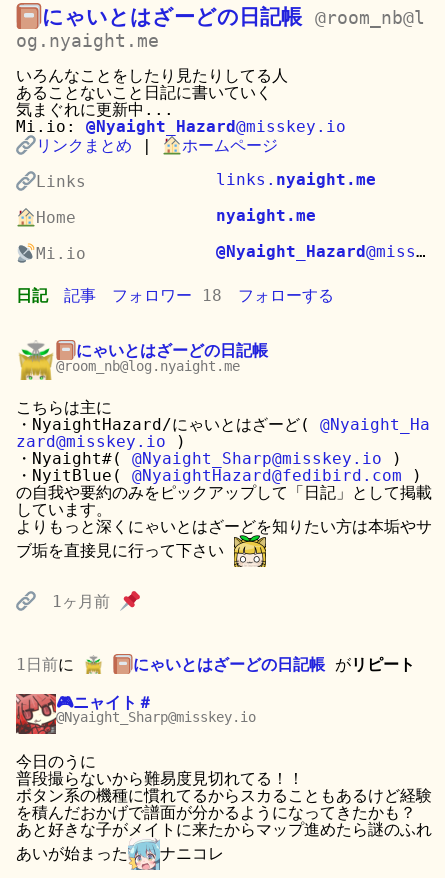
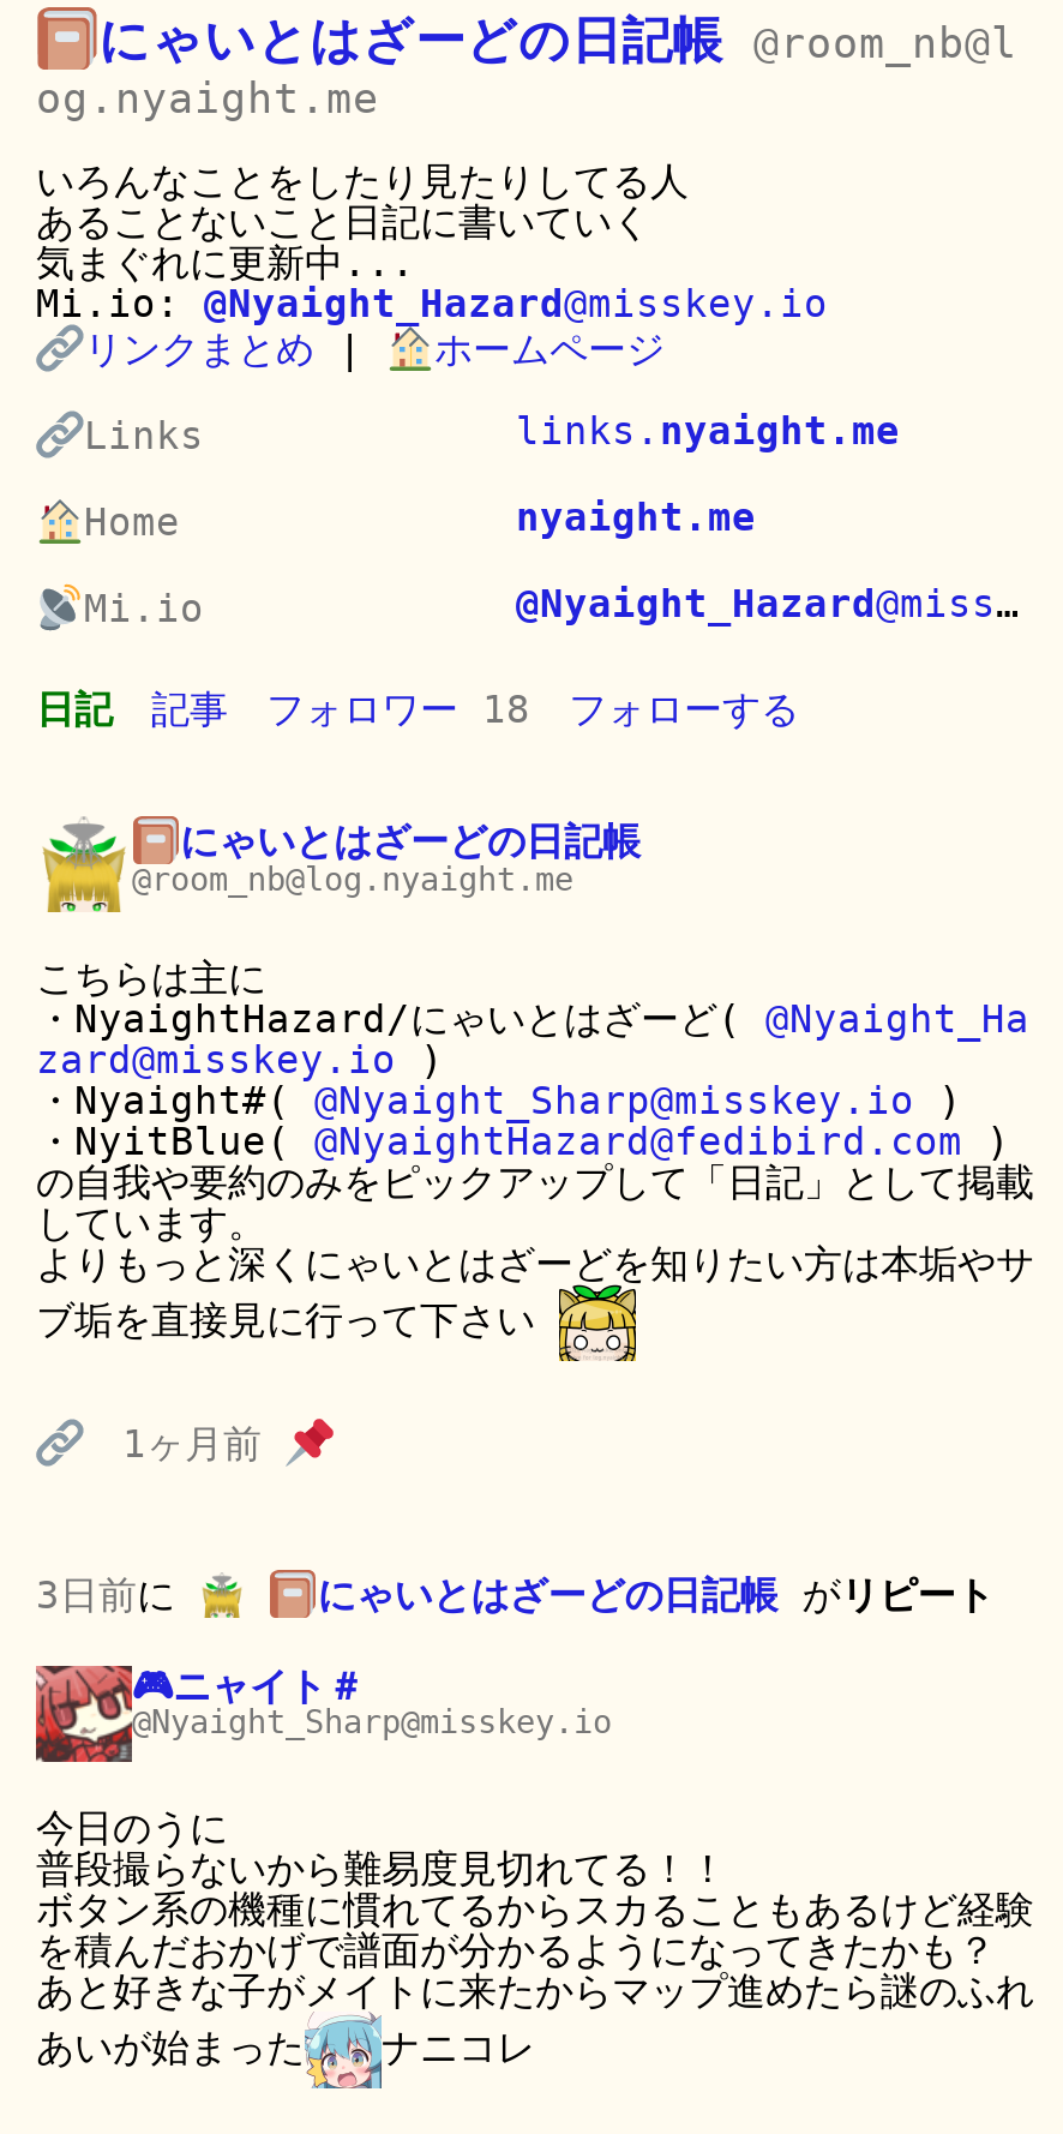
- 1日前に
+ 3日前に
